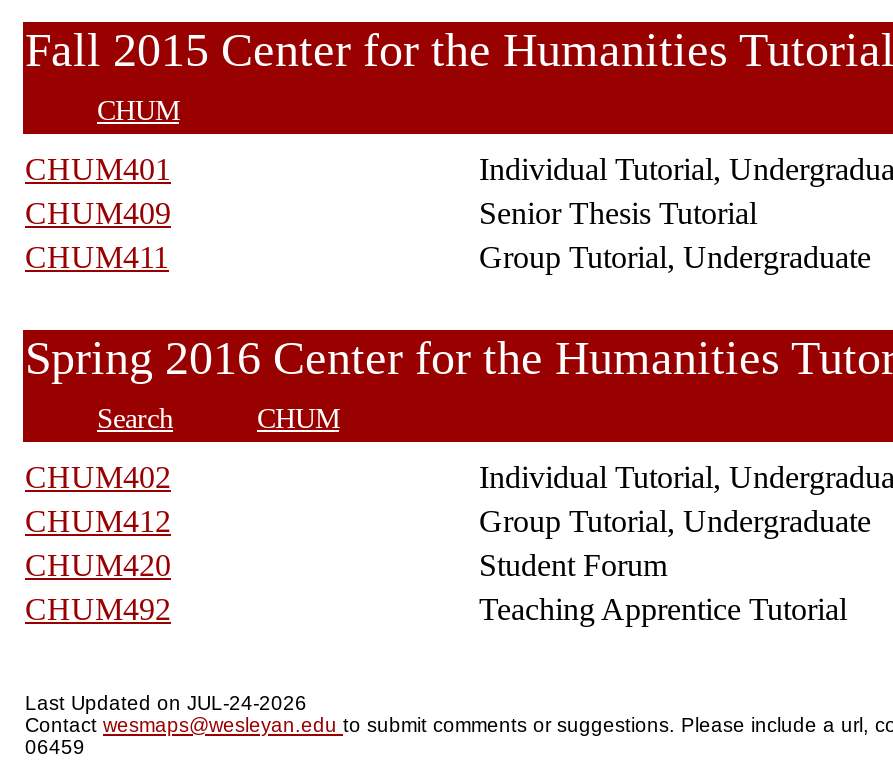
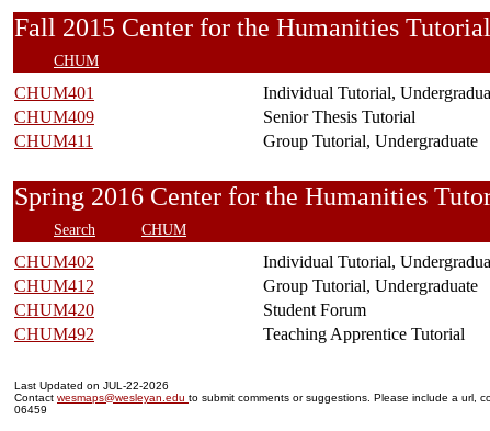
- Last Updated on JUL-24-2026
+ Last Updated on JUL-22-2026
